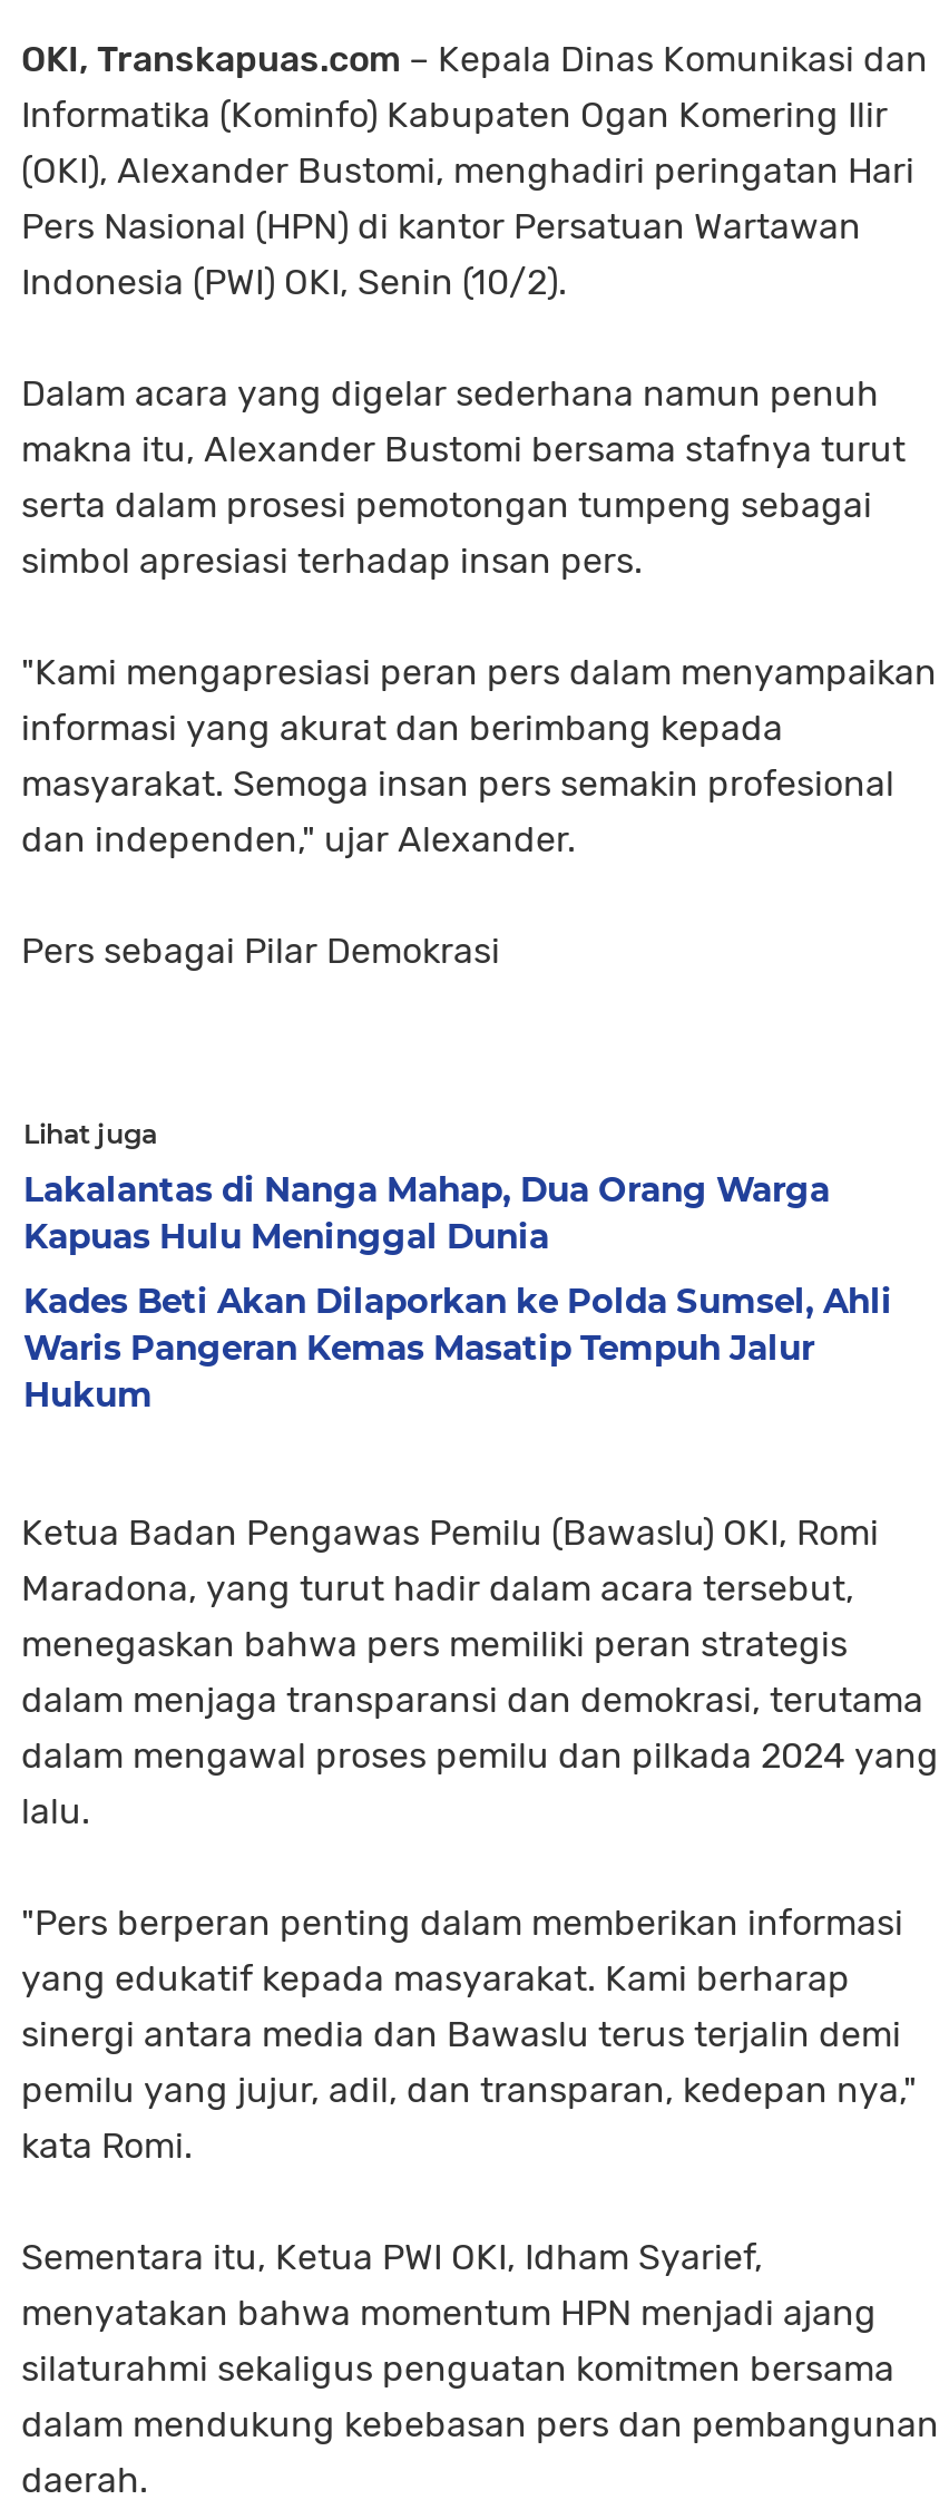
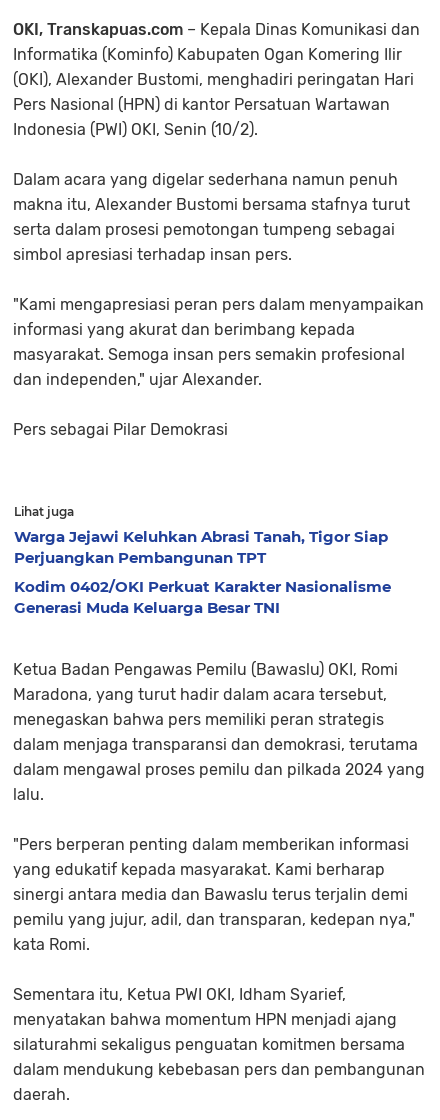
- Lakalantas di Nanga Mahap, Dua Orang Warga
- Kapuas Hulu Meninggal Dunia
+ Warga Jejawi Keluhkan Abrasi Tanah, Tigor Siap
+ Perjuangkan Pembangunan TPT

- Kades Beti Akan Dilaporkan ke Polda Sumsel, Ahli
- Waris Pangeran Kemas Masatip Tempuh Jalur
- Hukum
+ Kodim 0402/OKI Perkuat Karakter Nasionalisme
+ Generasi Muda Keluarga Besar TNI
